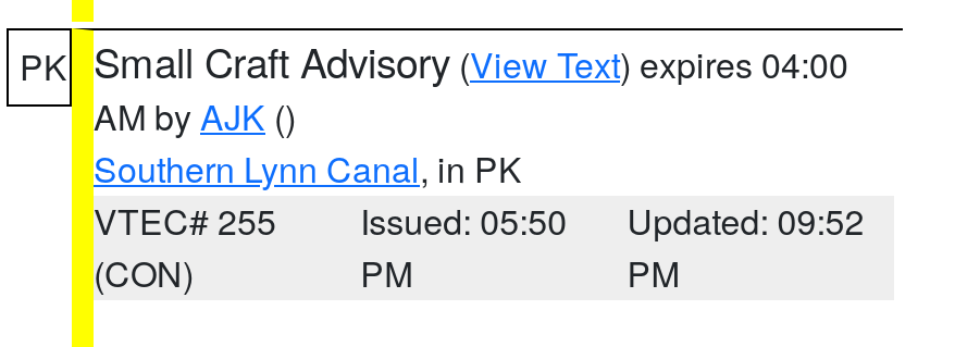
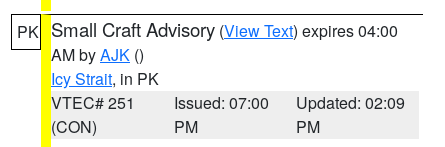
- Southern Lynn Canal, in PK
- VTEC# 255
+ Icy Strait, in PK
+ VTEC# 251

- Issued: 05:50
+ Issued: 07:00

- Updated: 09:52
+ Updated: 02:09
